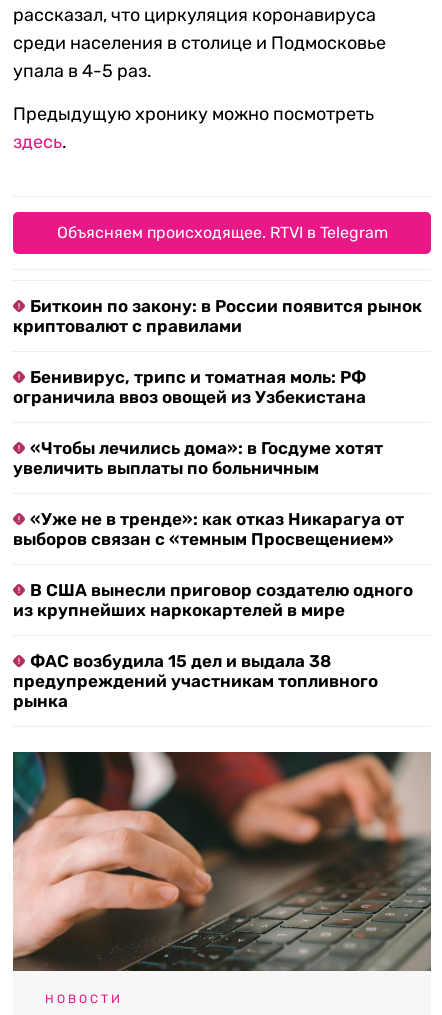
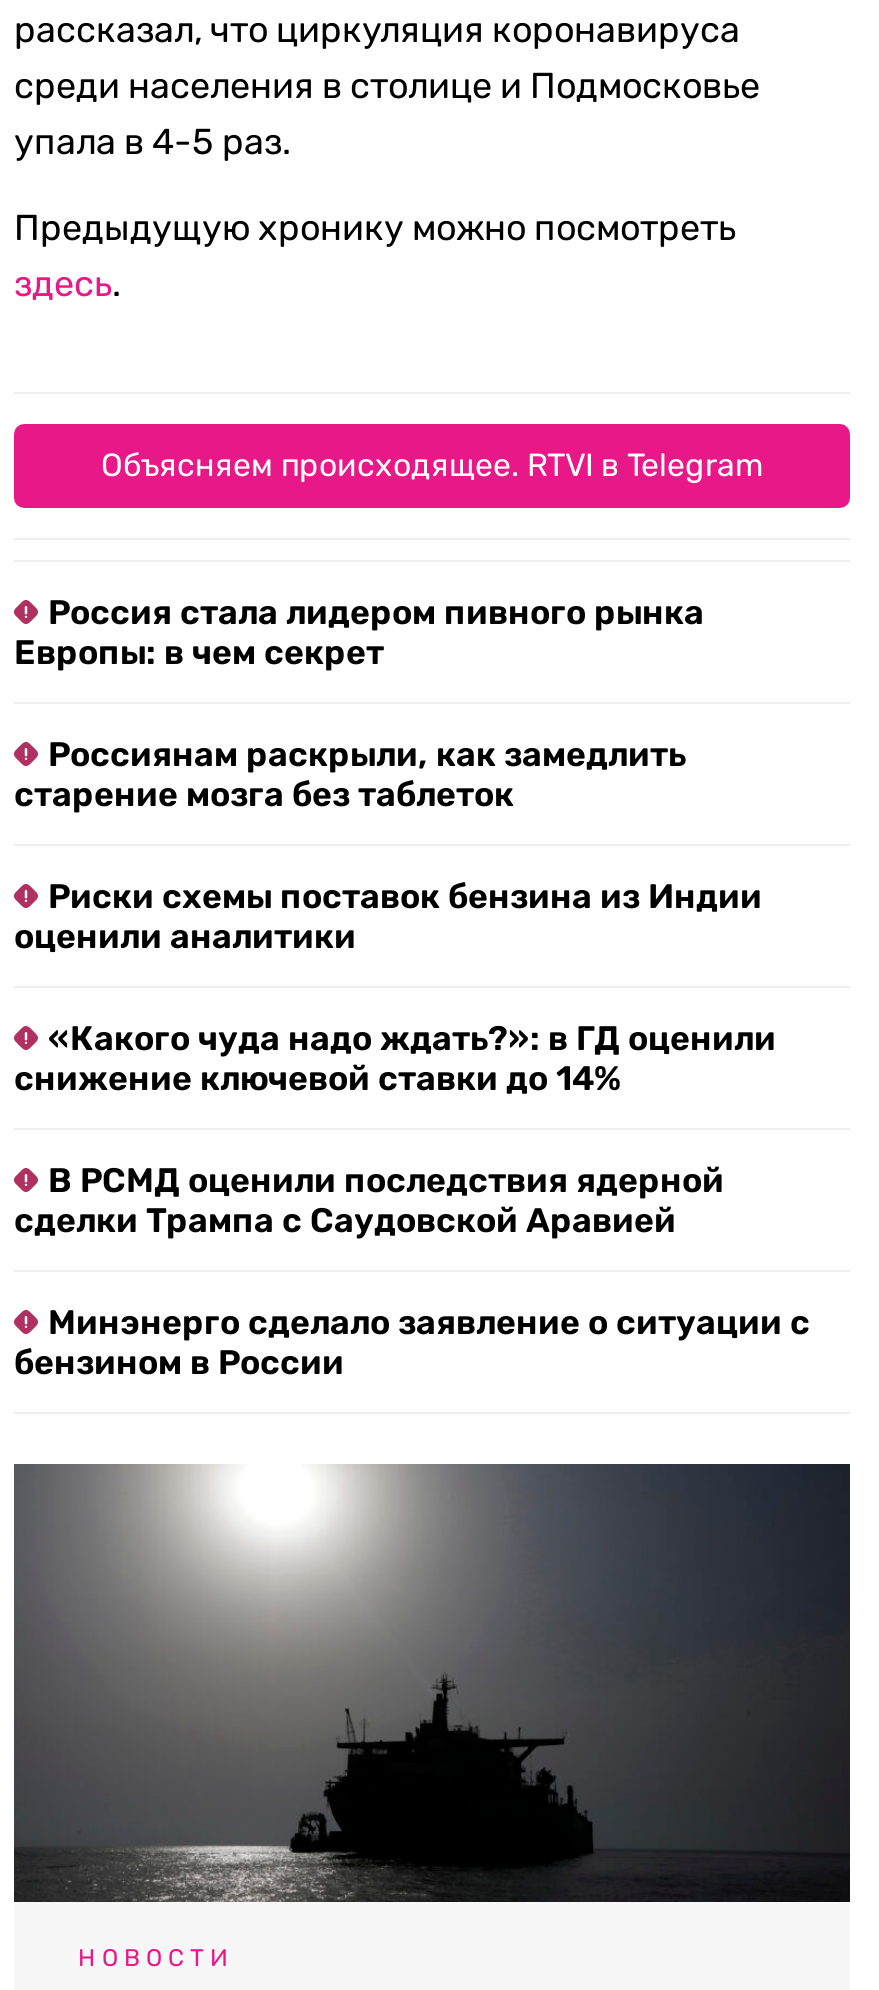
- Биткоин по закону: в России появится рынок
- криптовалют с правилами
+ Россия стала лидером пивного рынка
+ Европы: в чем секрет

- Бенивирус, трипс и томатная моль: РФ
- ограничила ввоз овощей из Узбекистана
+ Россиянам раскрыли, как замедлить
+ старение мозга без таблеток

- «Чтобы лечились дома»: в Госдуме хотят
- увеличить выплаты по больничным
+ Риски схемы поставок бензина из Индии
+ оценили аналитики

- «Уже не в тренде»: как отказ Никарагуа от
- выборов связан с «темным Просвещением»
+ «Какого чуда надо ждать?»: в ГД оценили
+ снижение ключевой ставки до 14%

- В США вынесли приговор создателю одного
- из крупнейших наркокартелей в мире
+ В РСМД оценили последствия ядерной
+ сделки Трампа с Саудовской Аравией

- ФАС возбудила 15 дел и выдала 38
- предупреждений участникам топливного
- рынка
+ Минэнерго сделало заявление о ситуации с
+ бензином в России

- [image]
+ [image]
